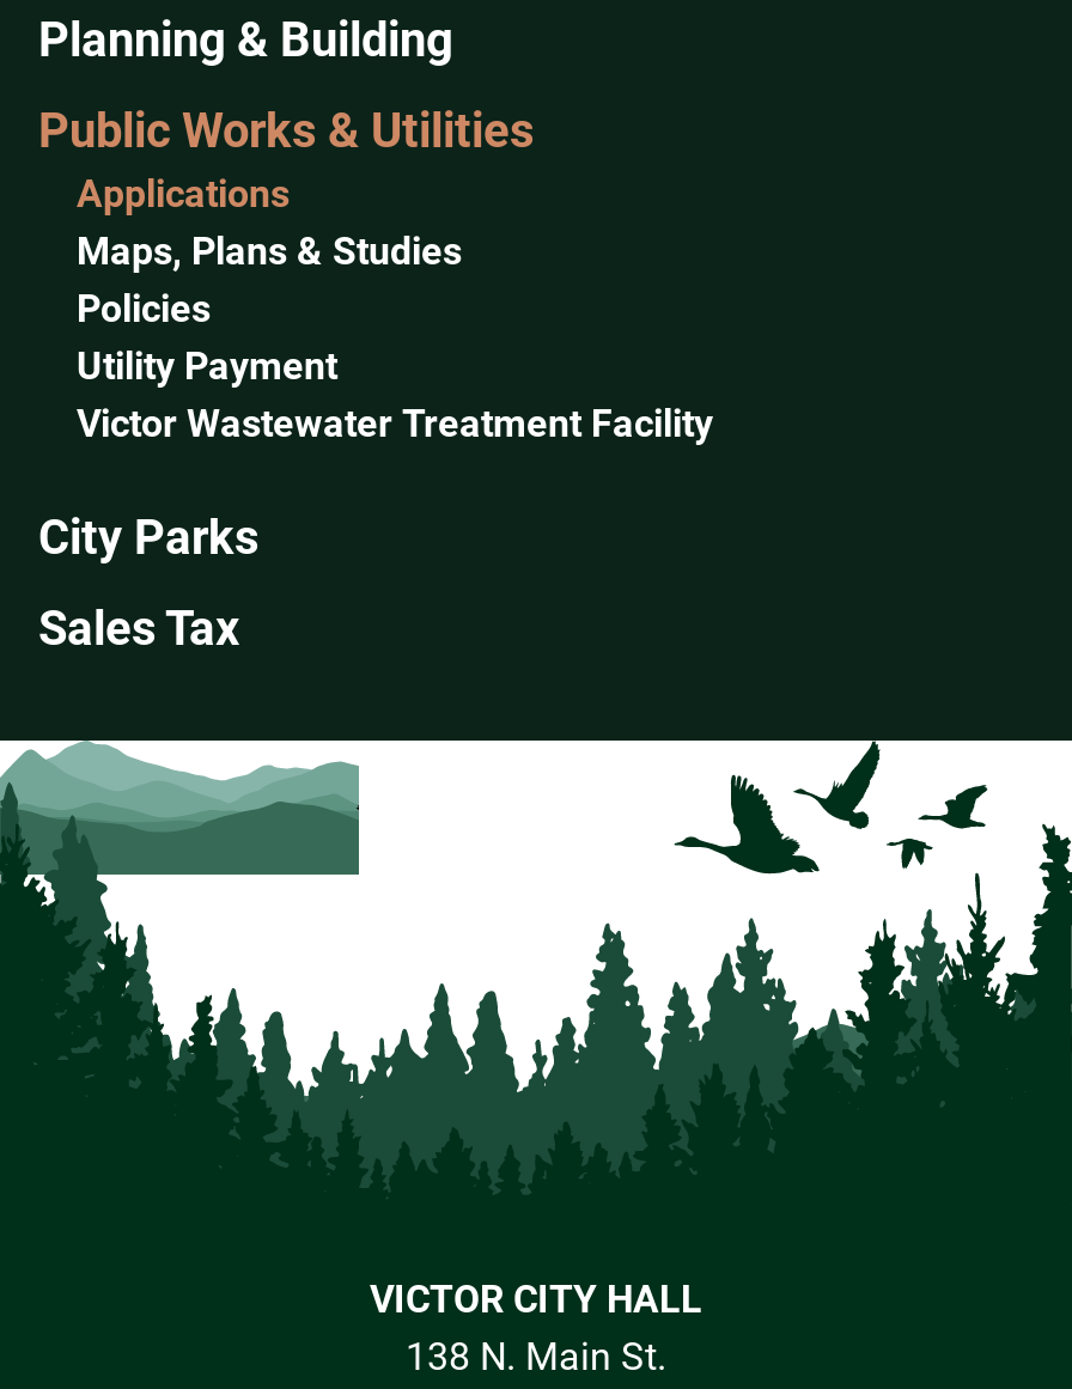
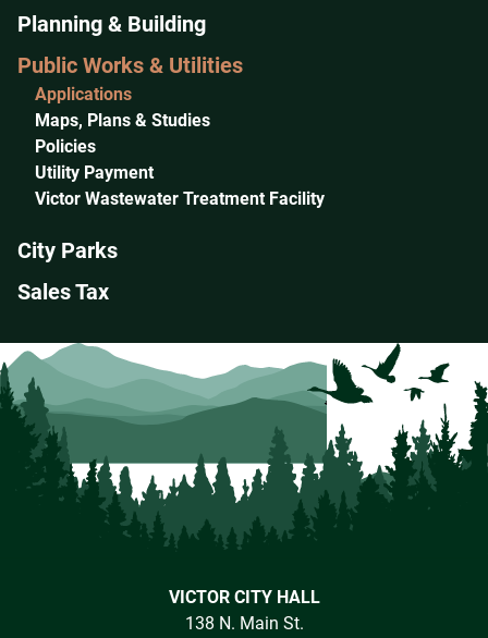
- [image]
+ [image]
